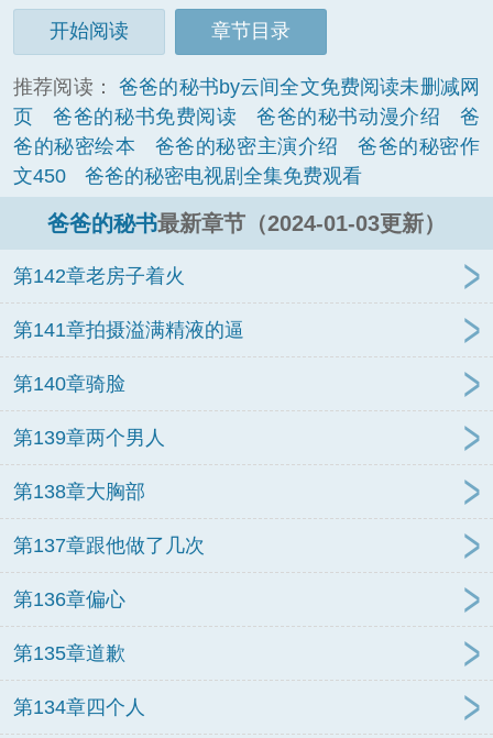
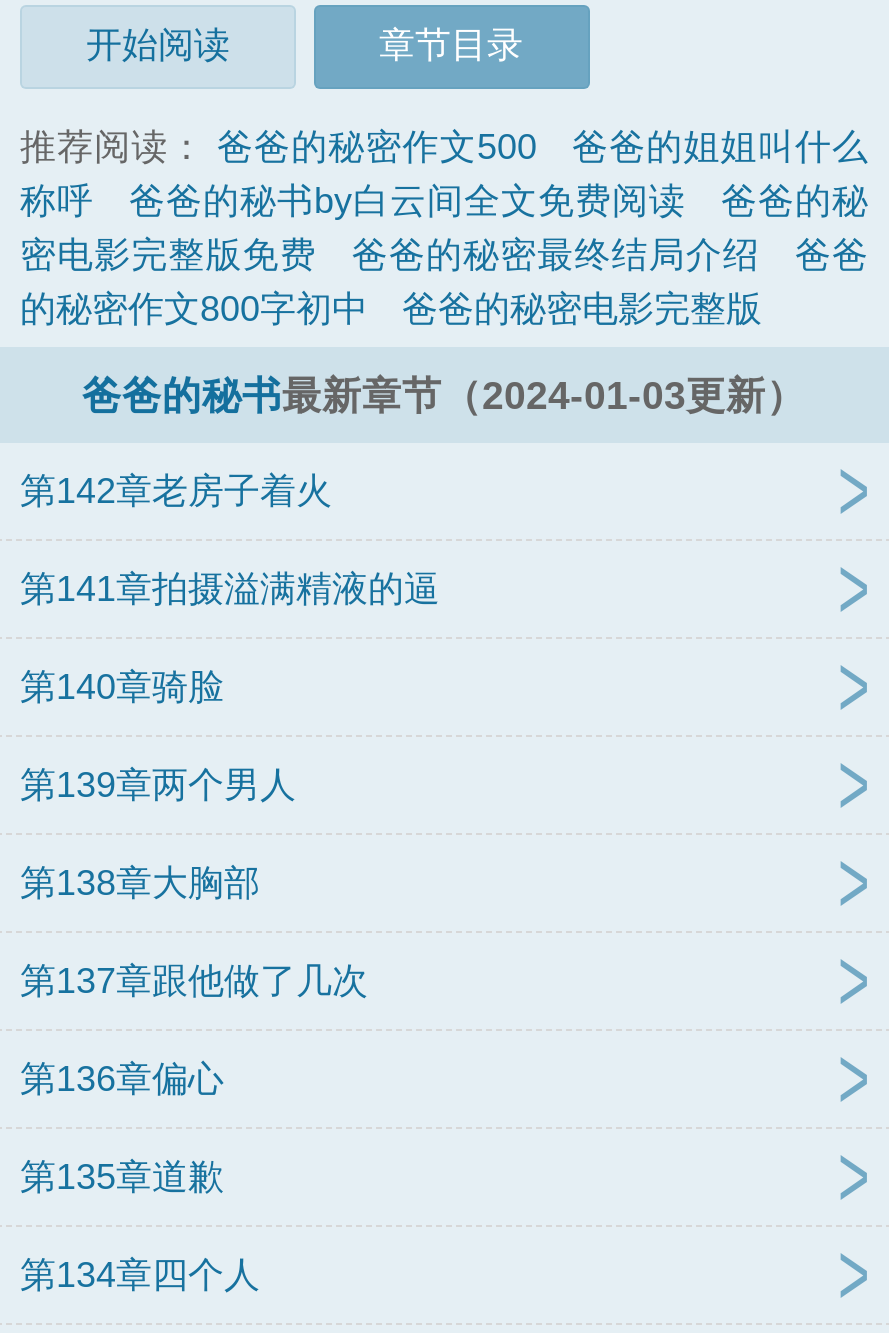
- 推荐阅读：爸爸的秘书by云间全文免费阅读未删减网
- 页
- 爸爸的秘书免费阅读
- 爸爸的秘书动漫介绍
- 爸
- 爸的秘密绘本
- 爸爸的秘密主演介绍
- 爸爸的秘密作
- 文450
- 爸爸的秘密电视剧全集免费观看
+ 推荐阅读：爸爸的秘密作文500
+ 爸爸的姐姐叫什么
+ 称呼
+ 爸爸的秘书by白云间全文免费阅读
+ 爸爸的秘
+ 密电影完整版免费
+ 爸爸的秘密最终结局介绍
+ 爸爸
+ 的秘密作文800字初中
+ 爸爸的秘密电影完整版
